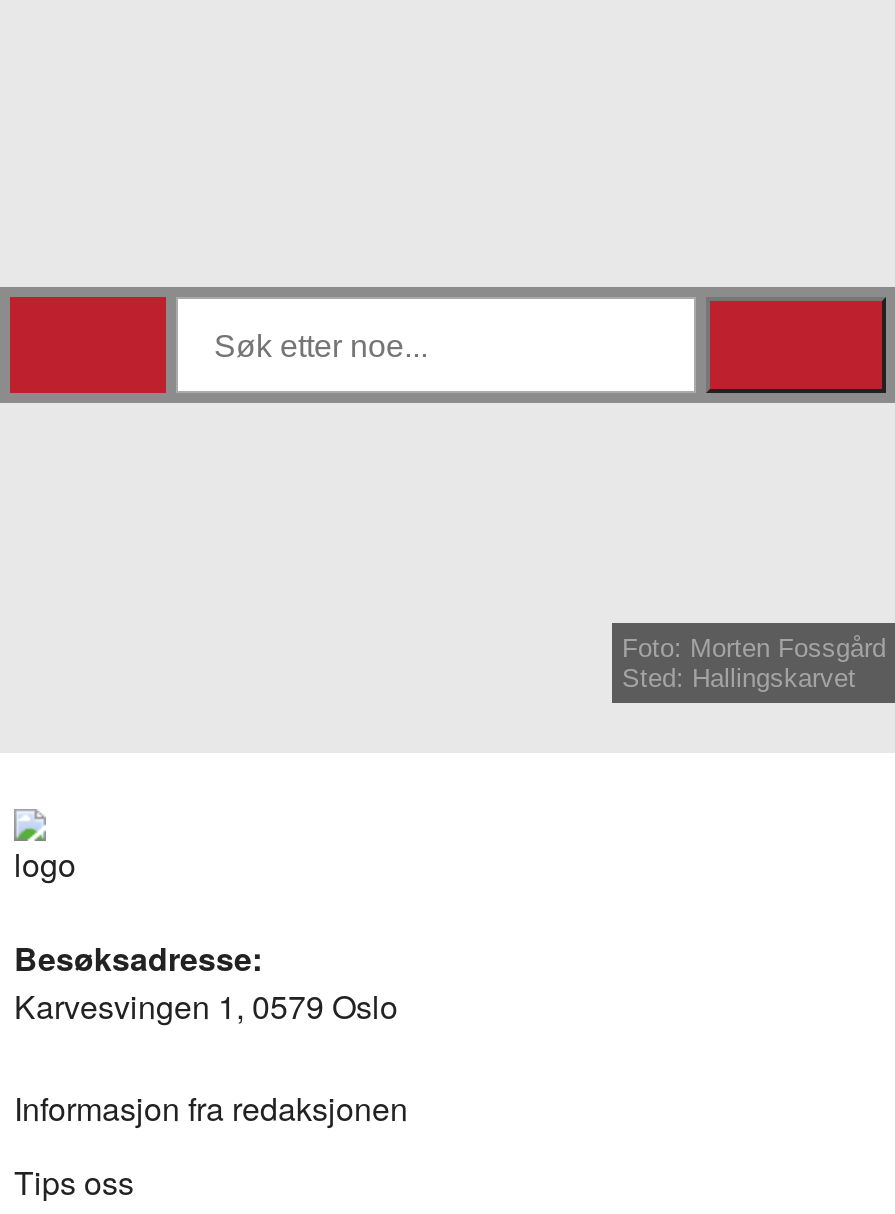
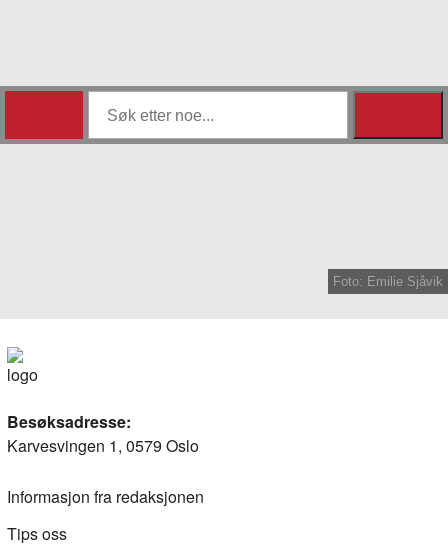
- Foto: Morten Fossgård
- Sted: Hallingskarvet
+ Foto: Emilie Sjåvik
